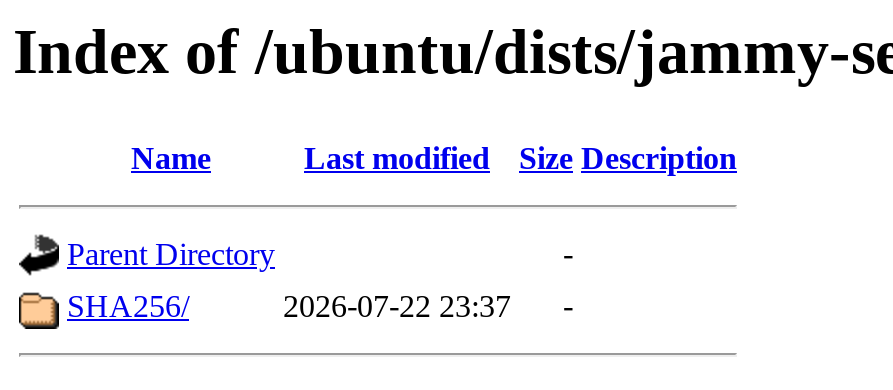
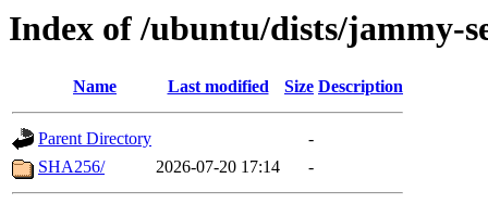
- 2026-07-22 23:37
+ 2026-07-20 17:14
